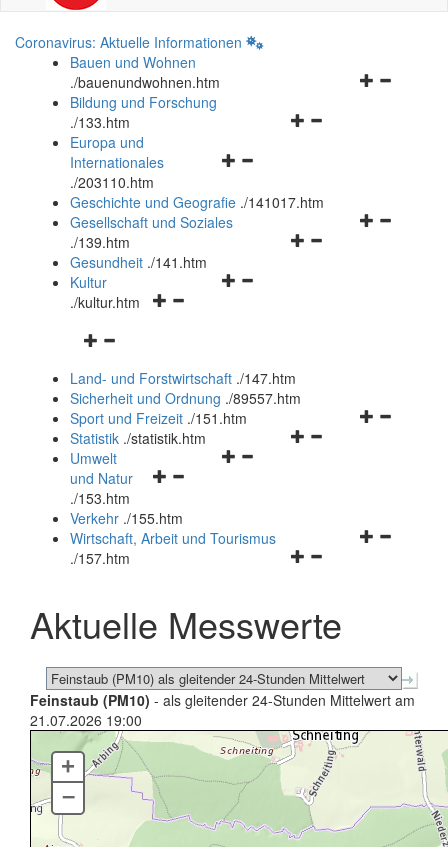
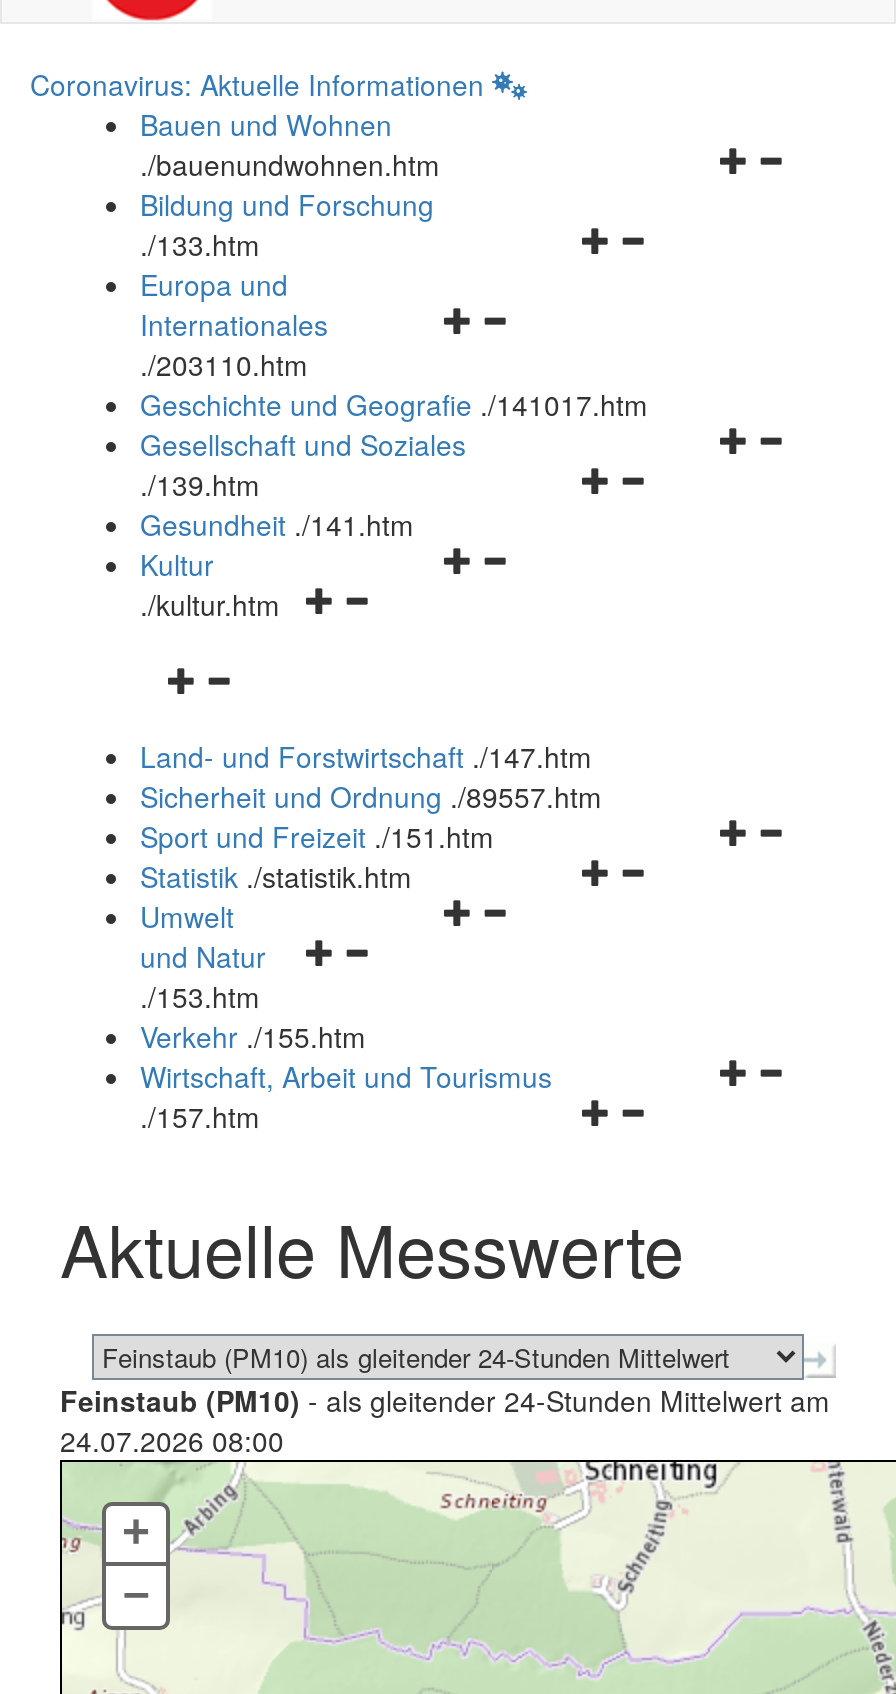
- 21.07.2026 19:00
+ 24.07.2026 08:00
